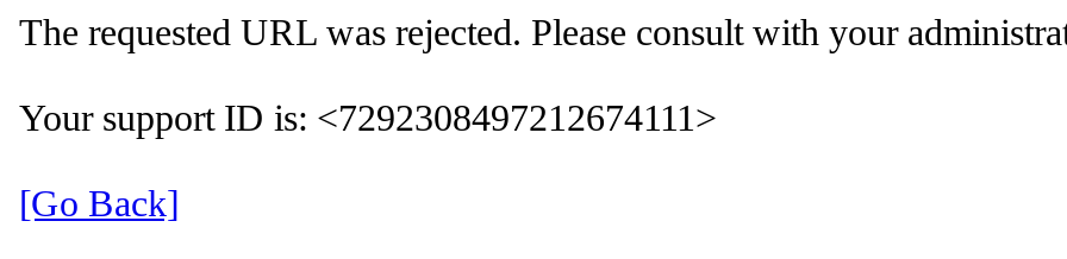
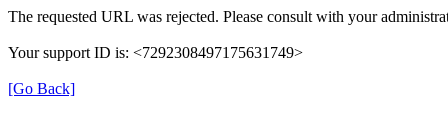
- Your support ID is: <7292308497212674111>
+ Your support ID is: <7292308497175631749>
